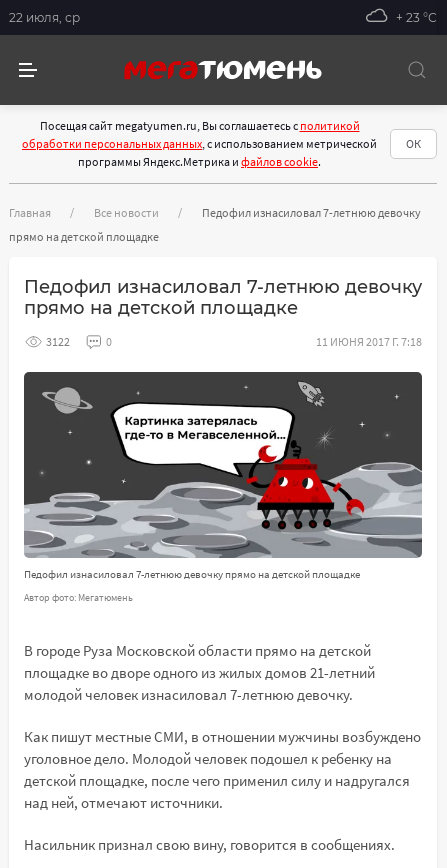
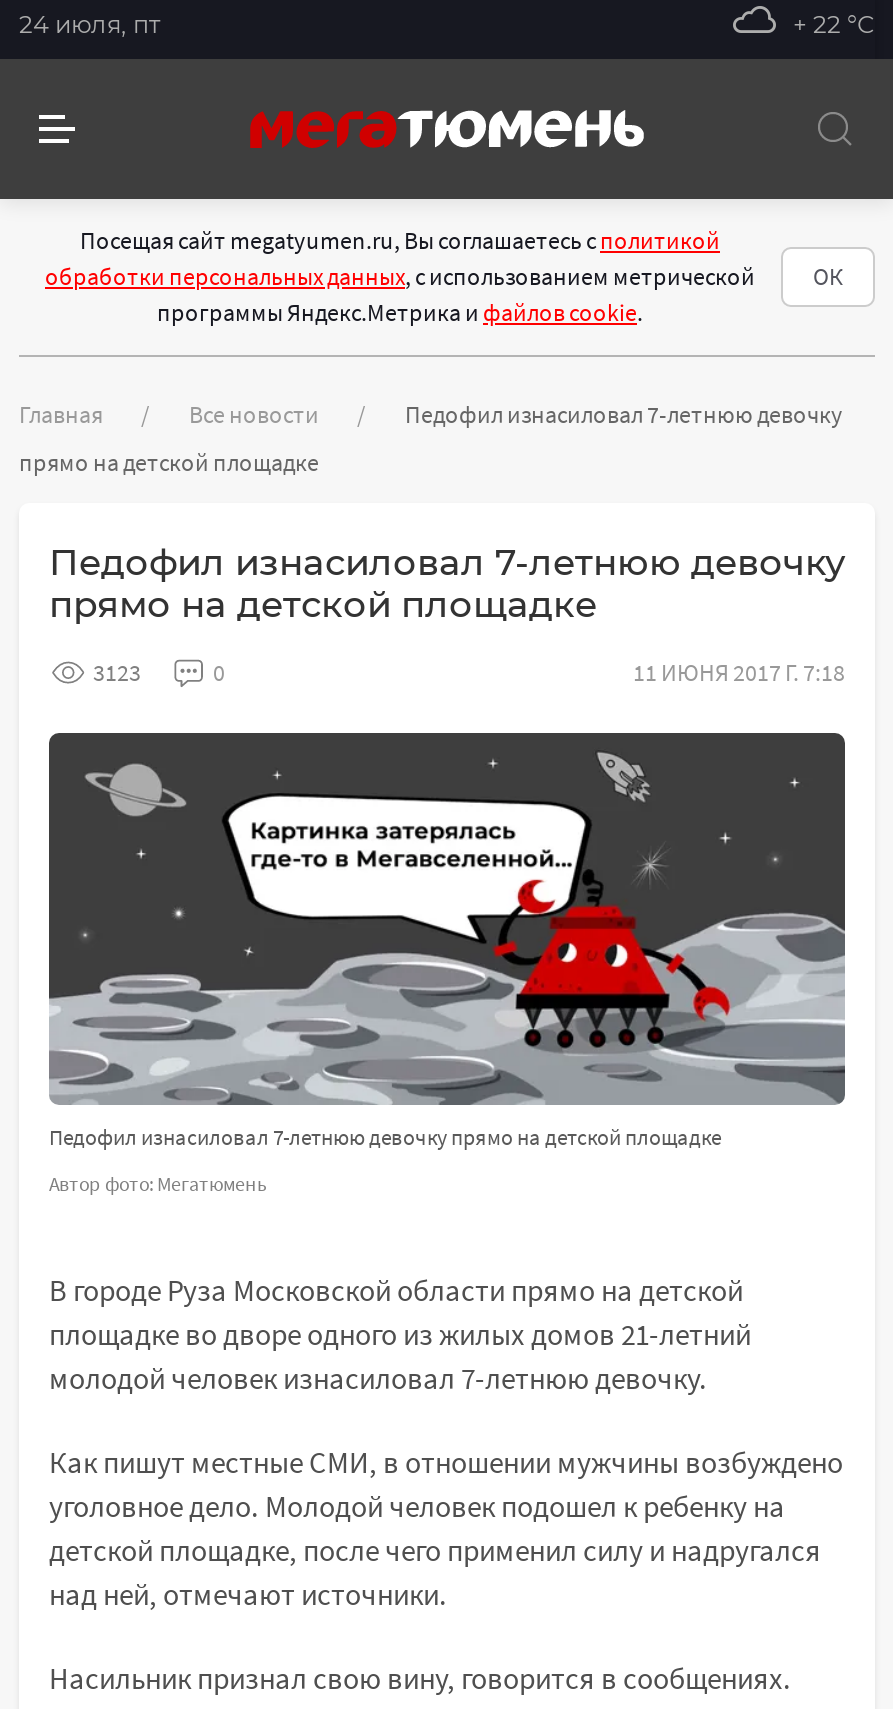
- 22 июля, ср
+ 24 июля, пт

- + 23 °С
+ + 22 °С

- 3122
+ 3123
